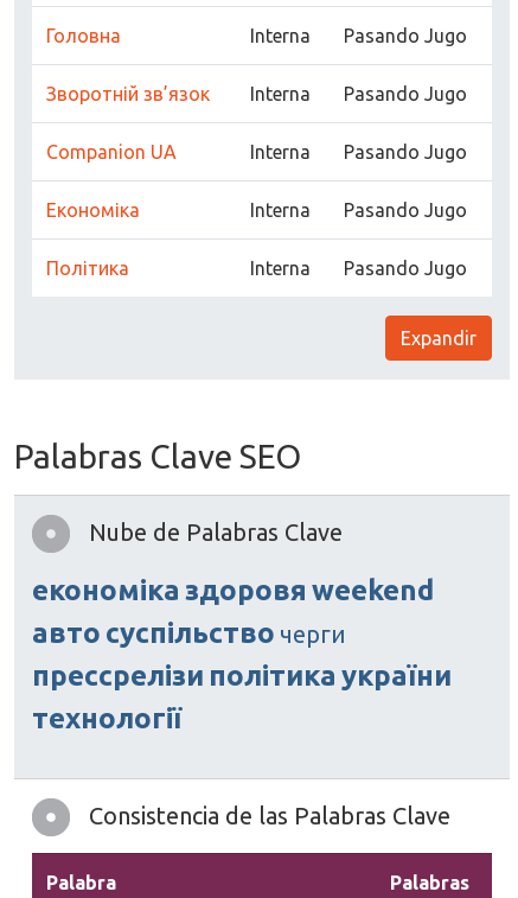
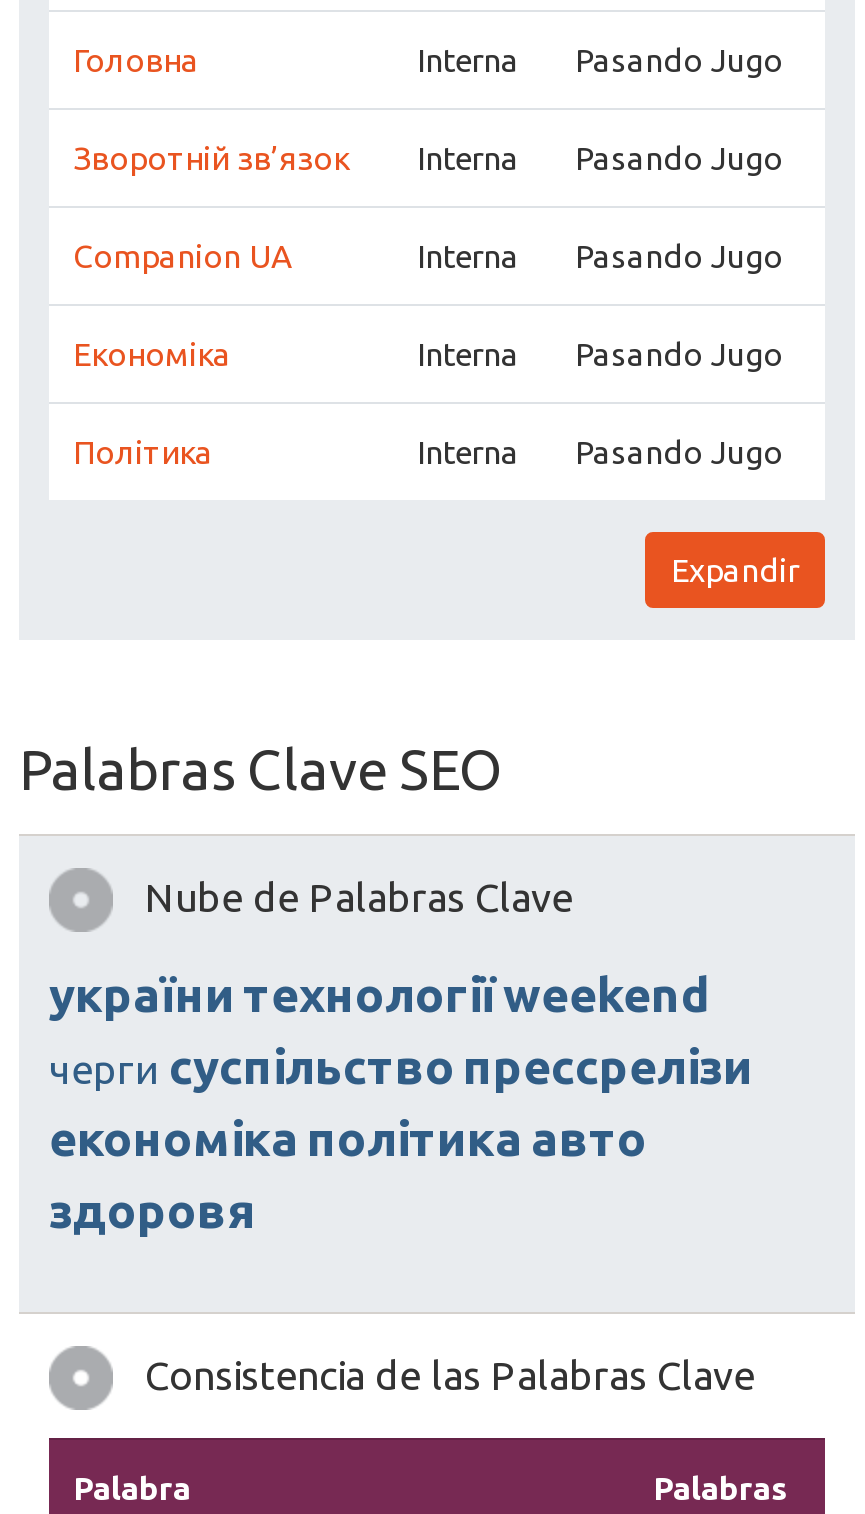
- економіка здоровя weekend
- авто суспільство черги
- прессрелізи політика україни
- технології
+ україни технології weekend
+ черги суспільство прессрелізи
+ економіка політика авто
+ здоровя
